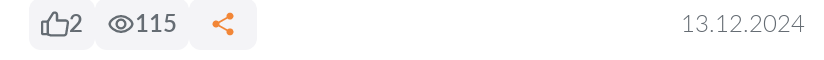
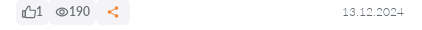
- 2
+ 1

- 115
+ 190
